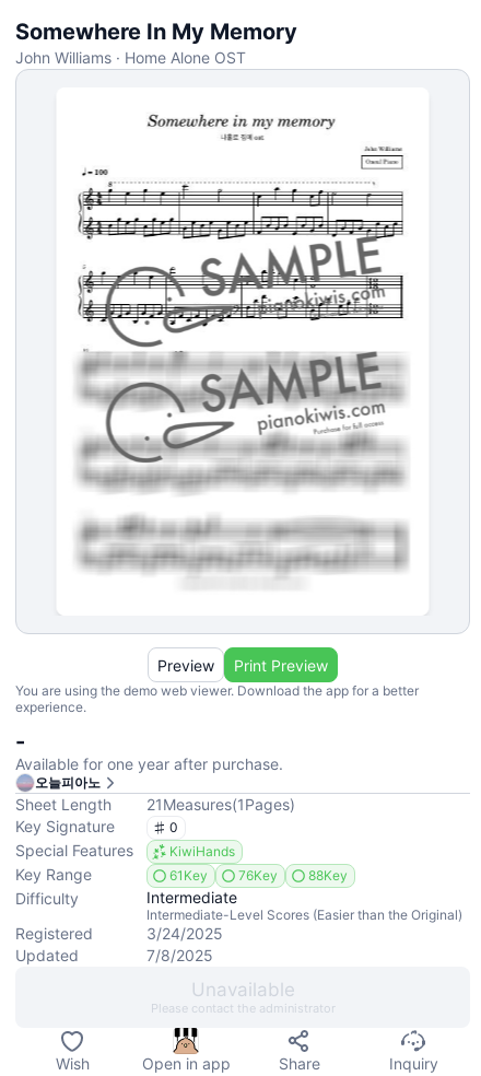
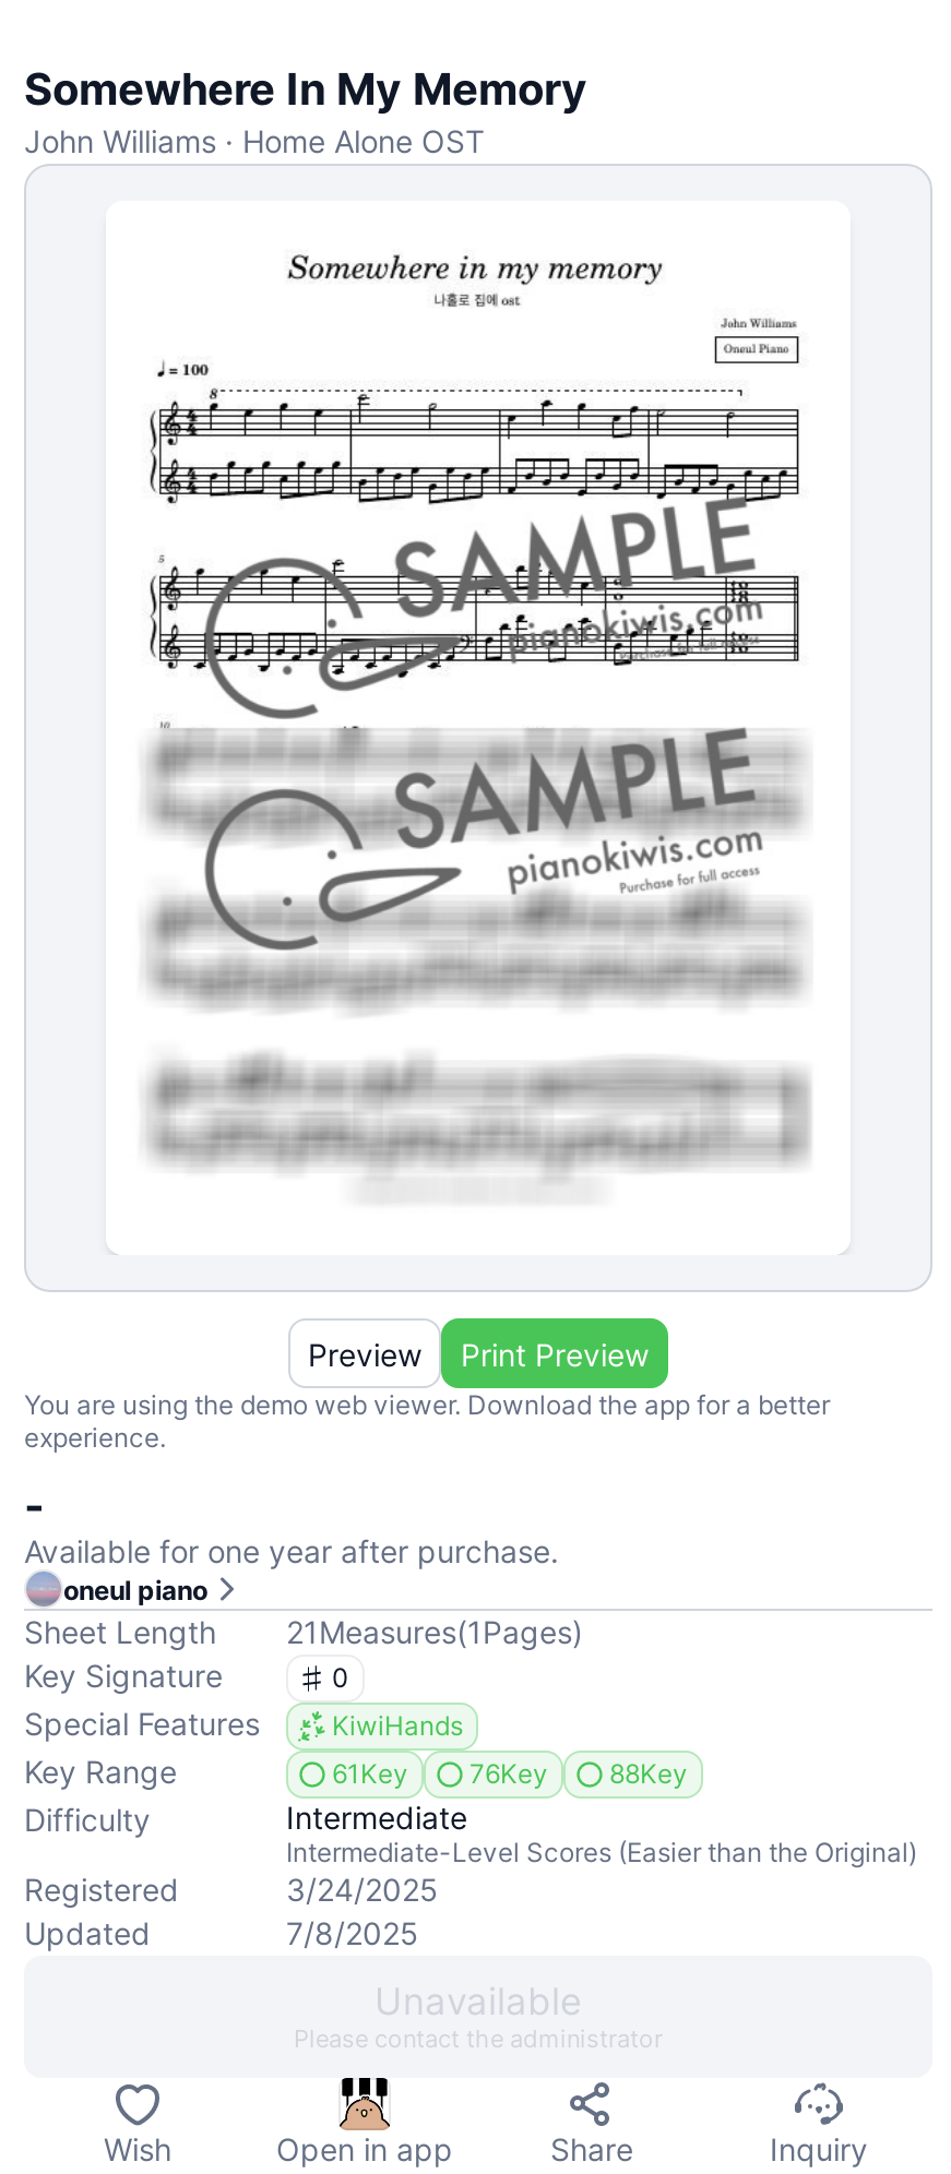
- 오늘피아노
+ oneul piano
